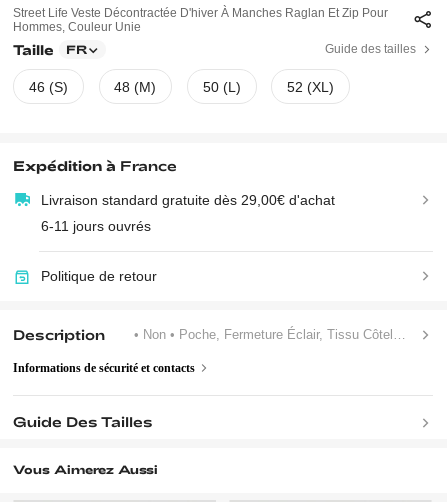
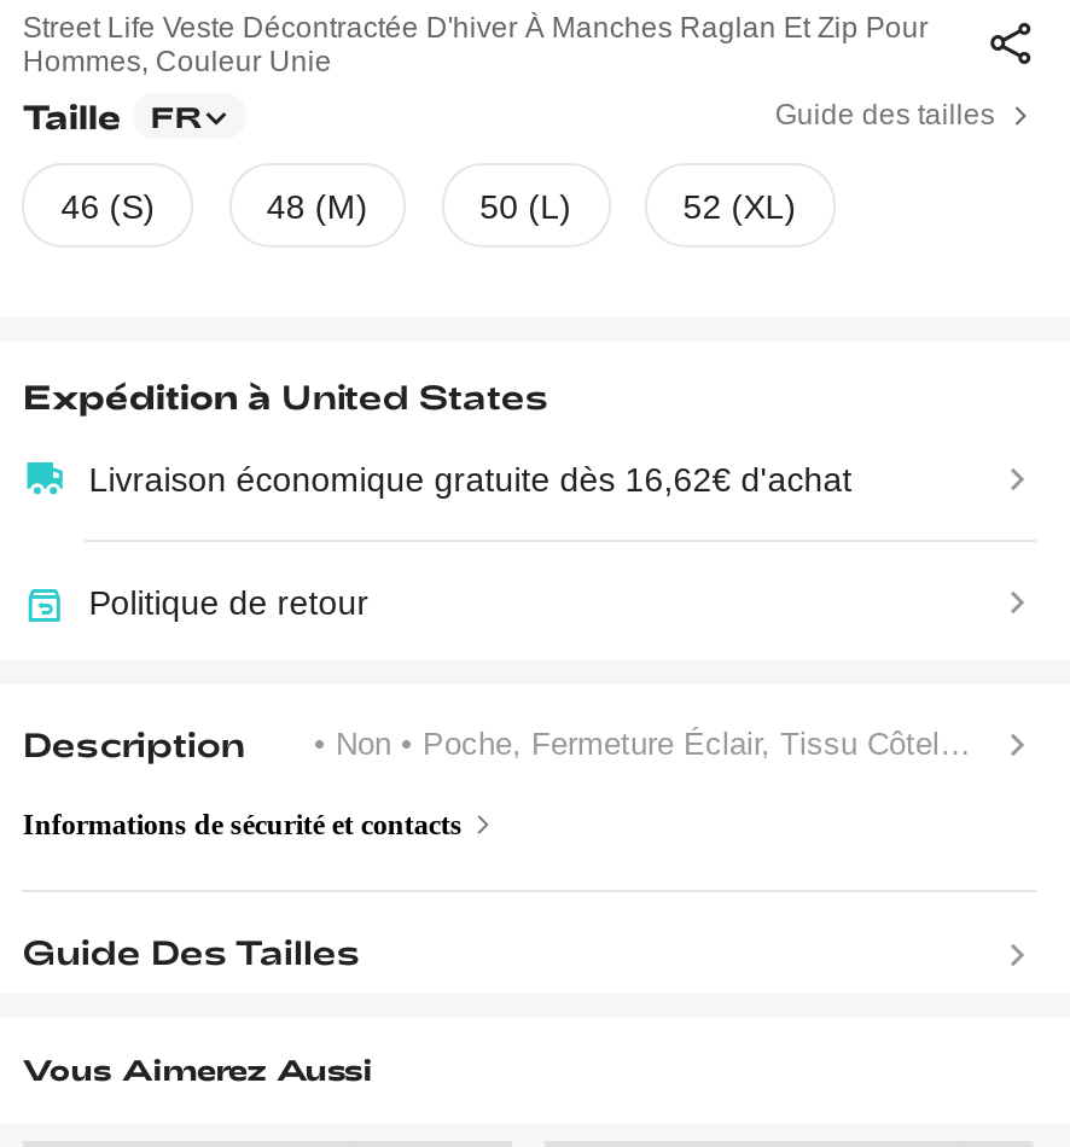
- Expédition à France
- Livraison standard gratuite dès 29,00€ d'achat
- 6-11 jours ouvrés
+ Expédition à United States
+ Livraison économique gratuite dès 16,62€ d'achat
